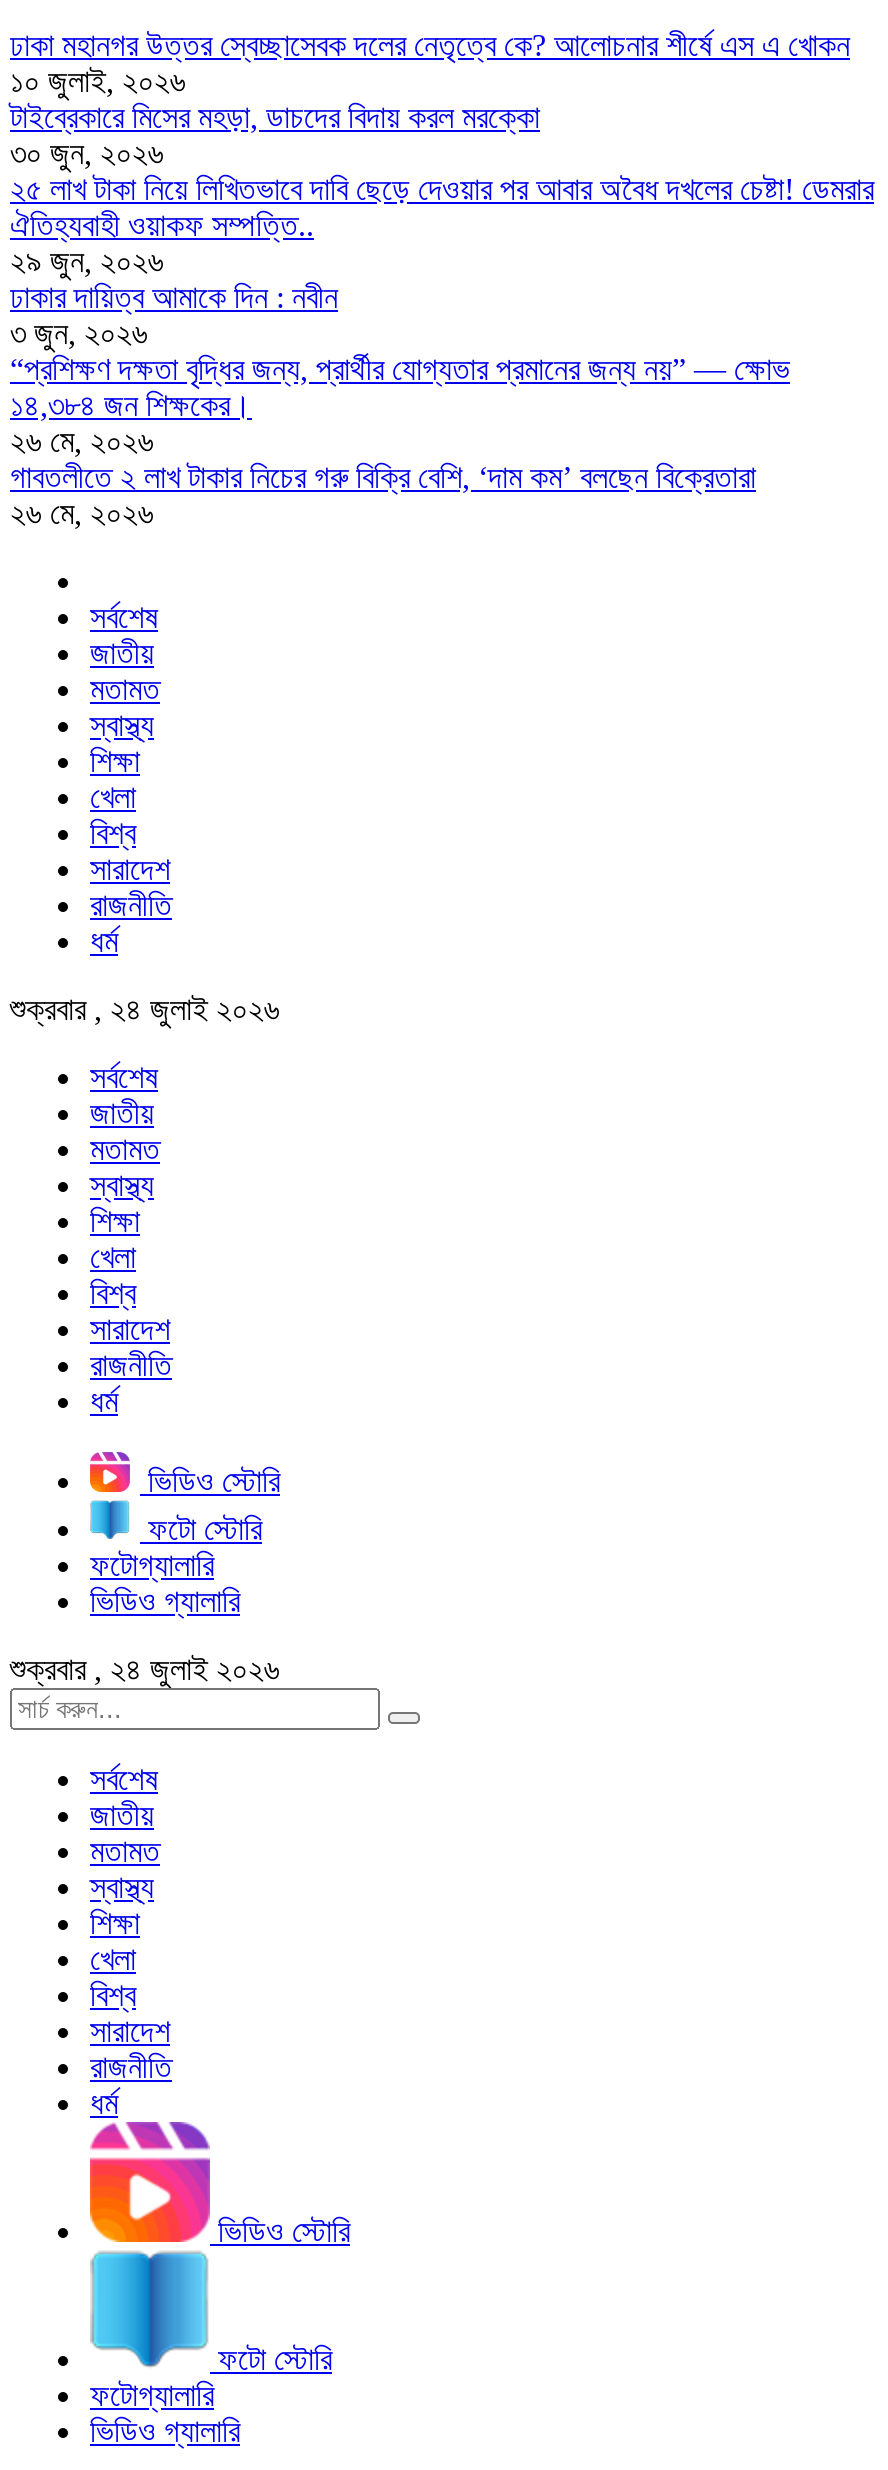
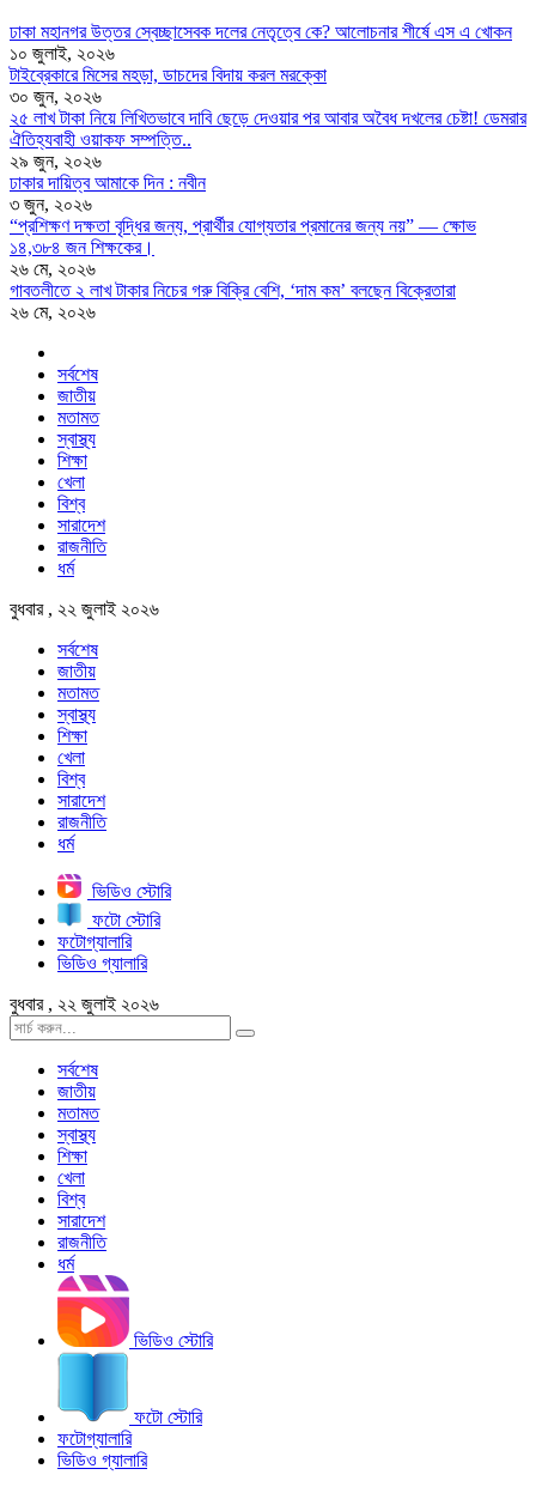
- শুক্রবার , ২৪ জুলাই ২০২৬
+ বুধবার , ২২ জুলাই ২০২৬

- শুক্রবার , ২৪ জুলাই ২০২৬
+ বুধবার , ২২ জুলাই ২০২৬
